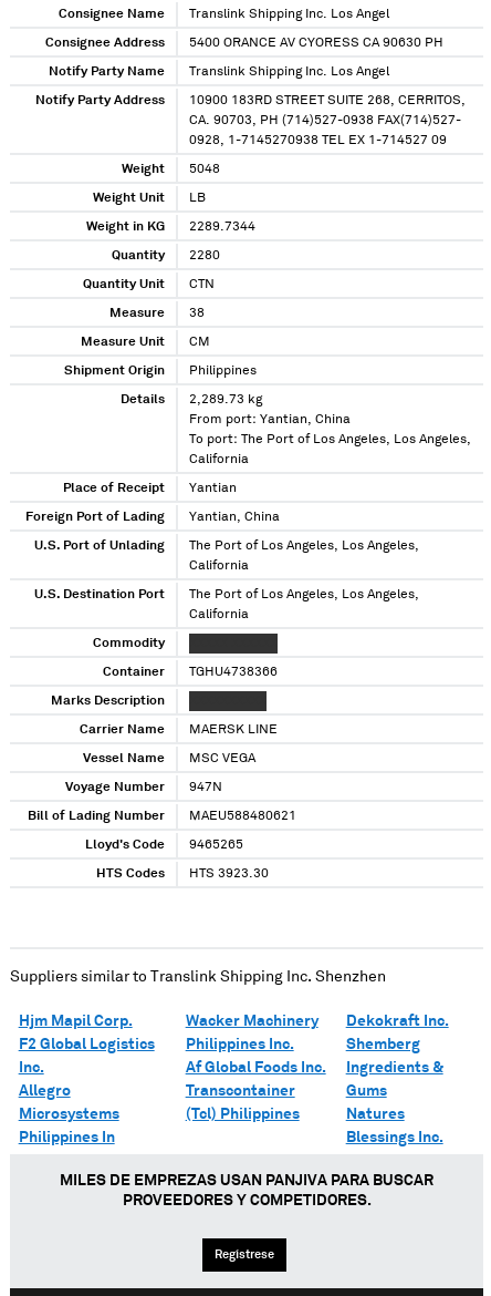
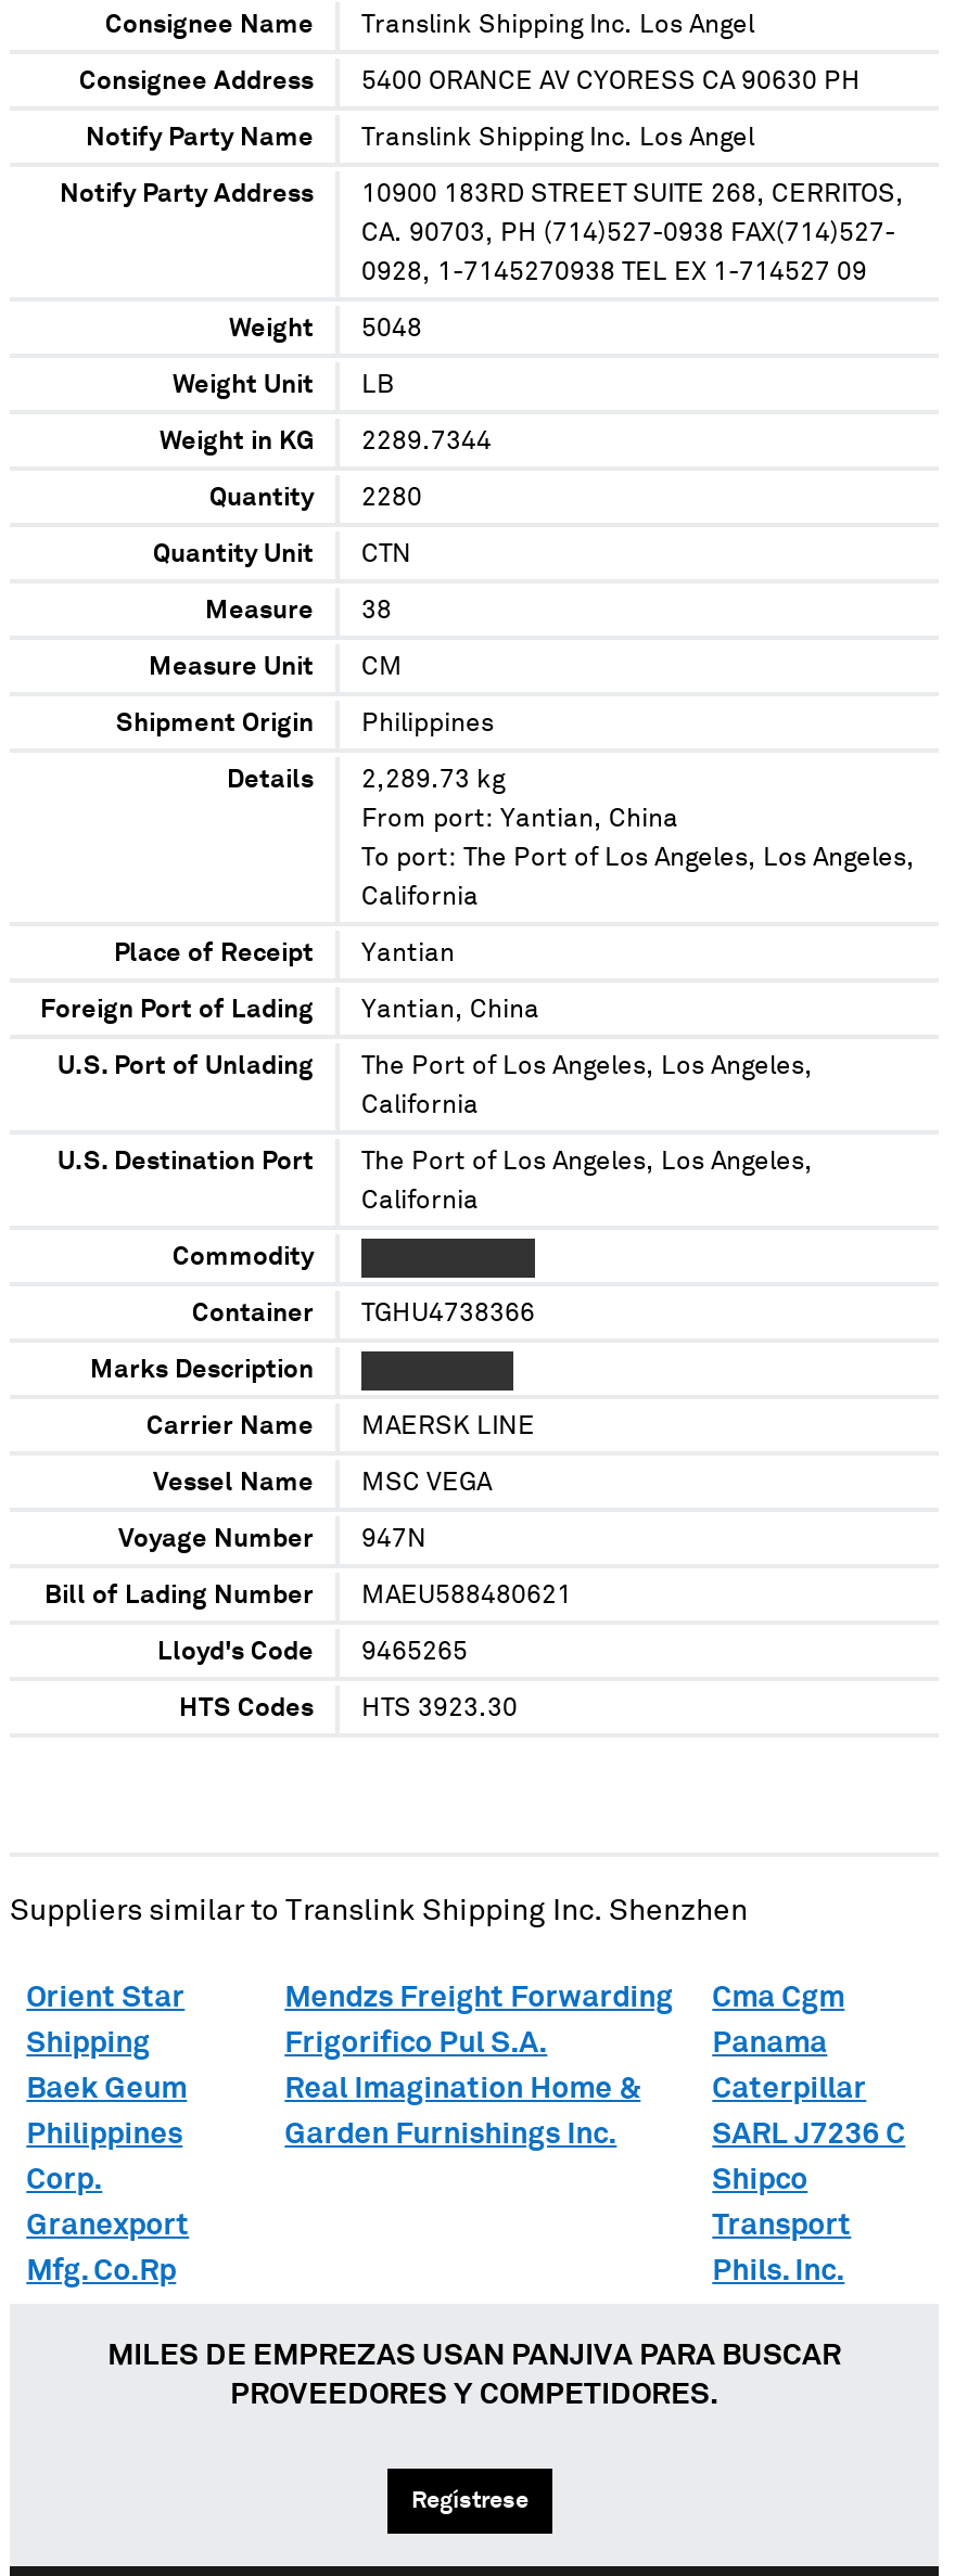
- Hjm Mapil Corp.
- F2 Global Logistics
- Inc.
- Allegro
- Microsystems
- Philippines In
+ Orient Star
+ Shipping
+ Baek Geum
+ Philippines
+ Corp.
+ Granexport
+ Mfg. Co.Rp

- Wacker Machinery
- Philippines Inc.
- Af Global Foods Inc.
- Transcontainer
- (Tcl) Philippines
+ Mendzs Freight Forwarding
+ Frigorifico Pul S.A.
+ Real Imagination Home &
+ Garden Furnishings Inc.

- Dekokraft Inc.
- Shemberg
- Ingredients &
- Gums
- Natures
- Blessings Inc.
+ Cma Cgm
+ Panama
+ Caterpillar
+ SARL J7236 C
+ Shipco
+ Transport
+ Phils. Inc.
